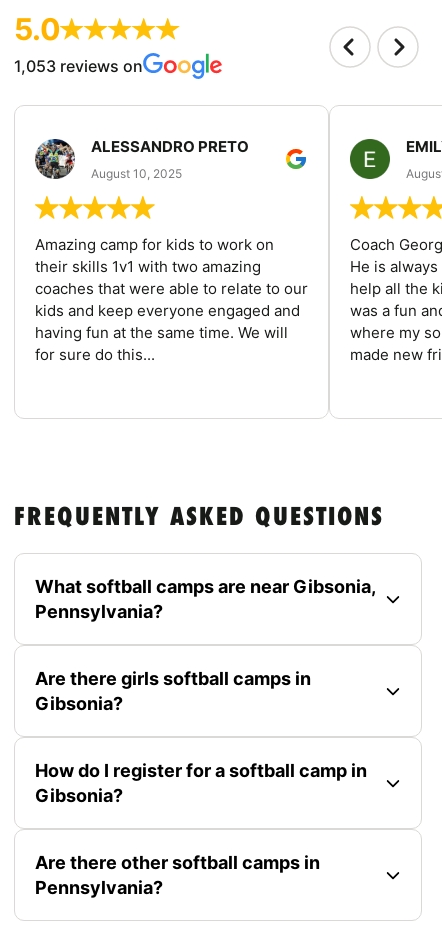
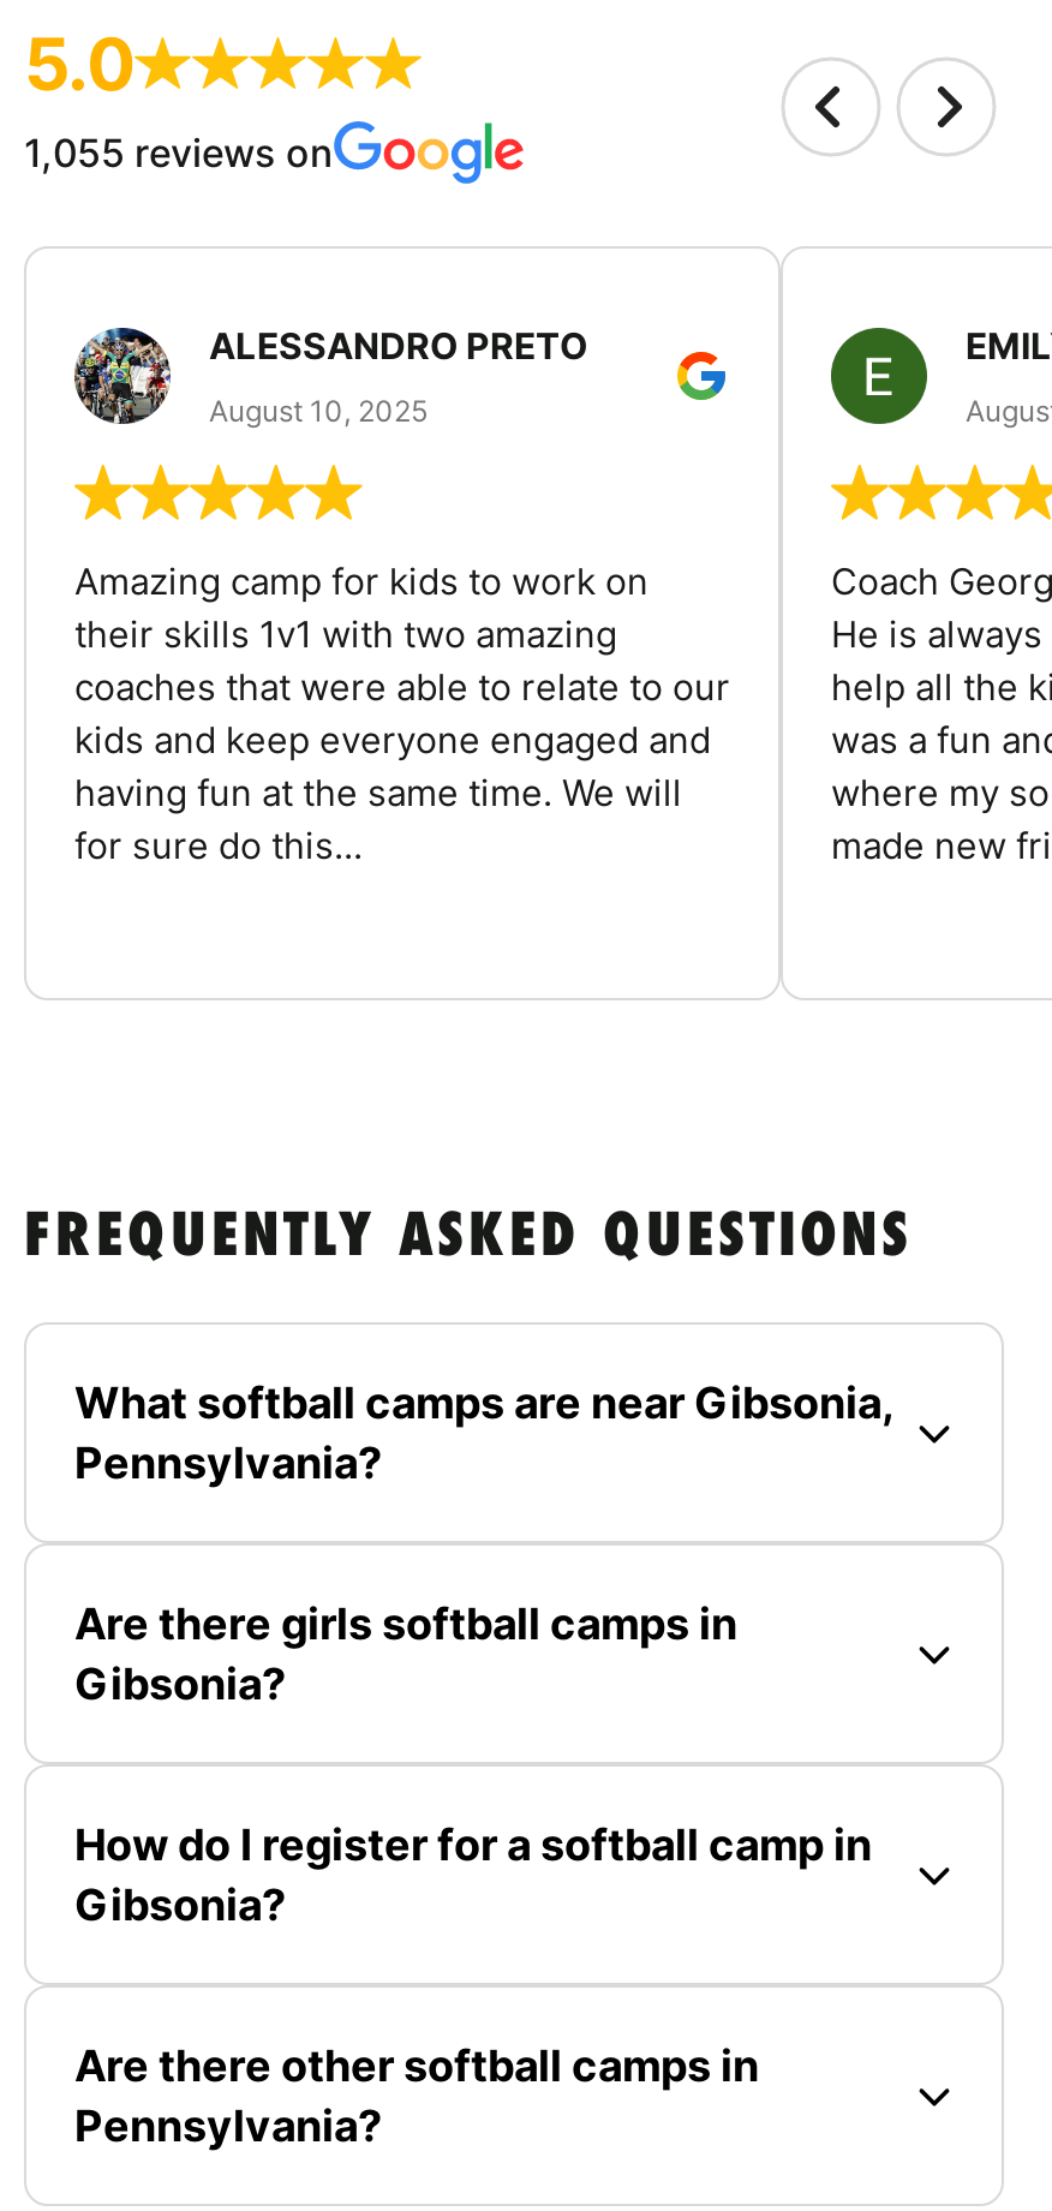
- 1,053 reviews on
+ 1,055 reviews on
